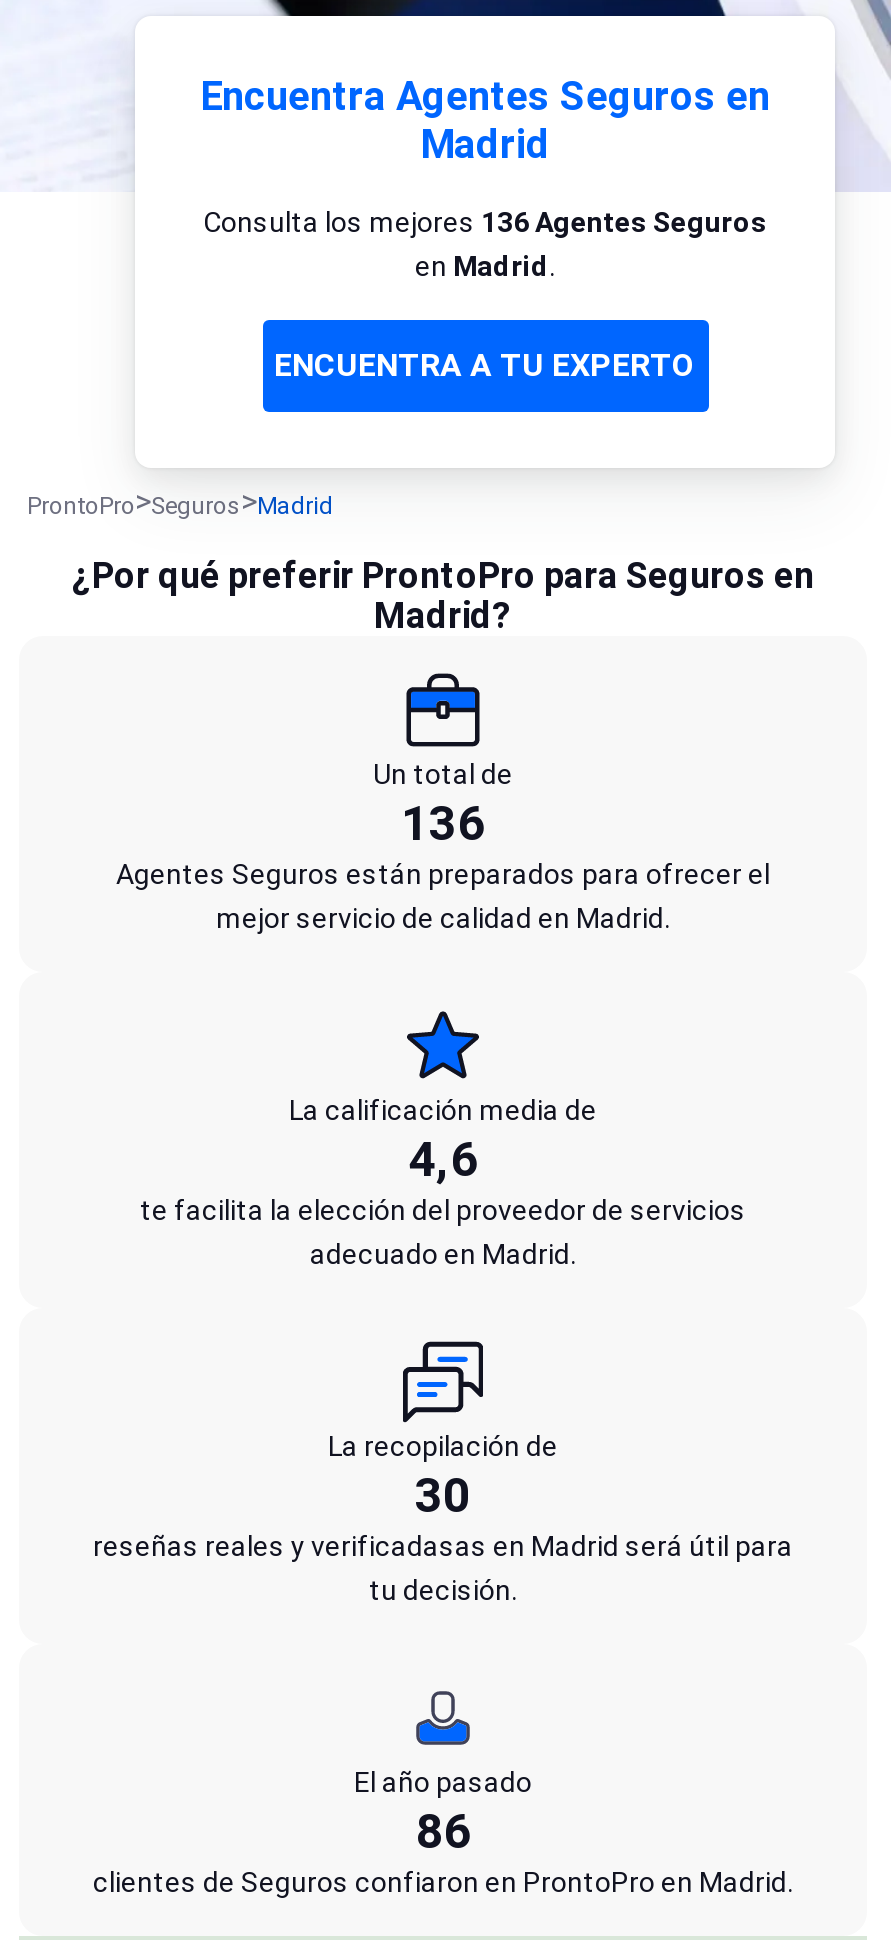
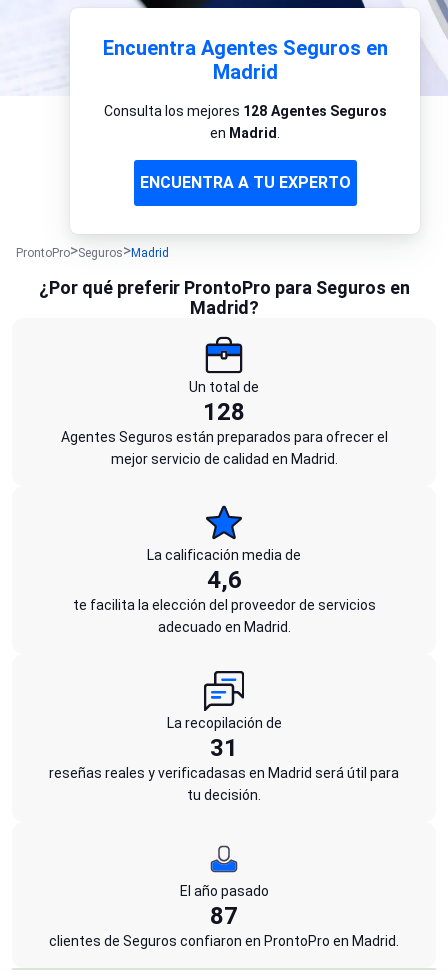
- Consulta los mejores 136 Agentes Seguros
+ Consulta los mejores 128 Agentes Seguros

- 136
+ 128

- 30
+ 31

- 86
+ 87
